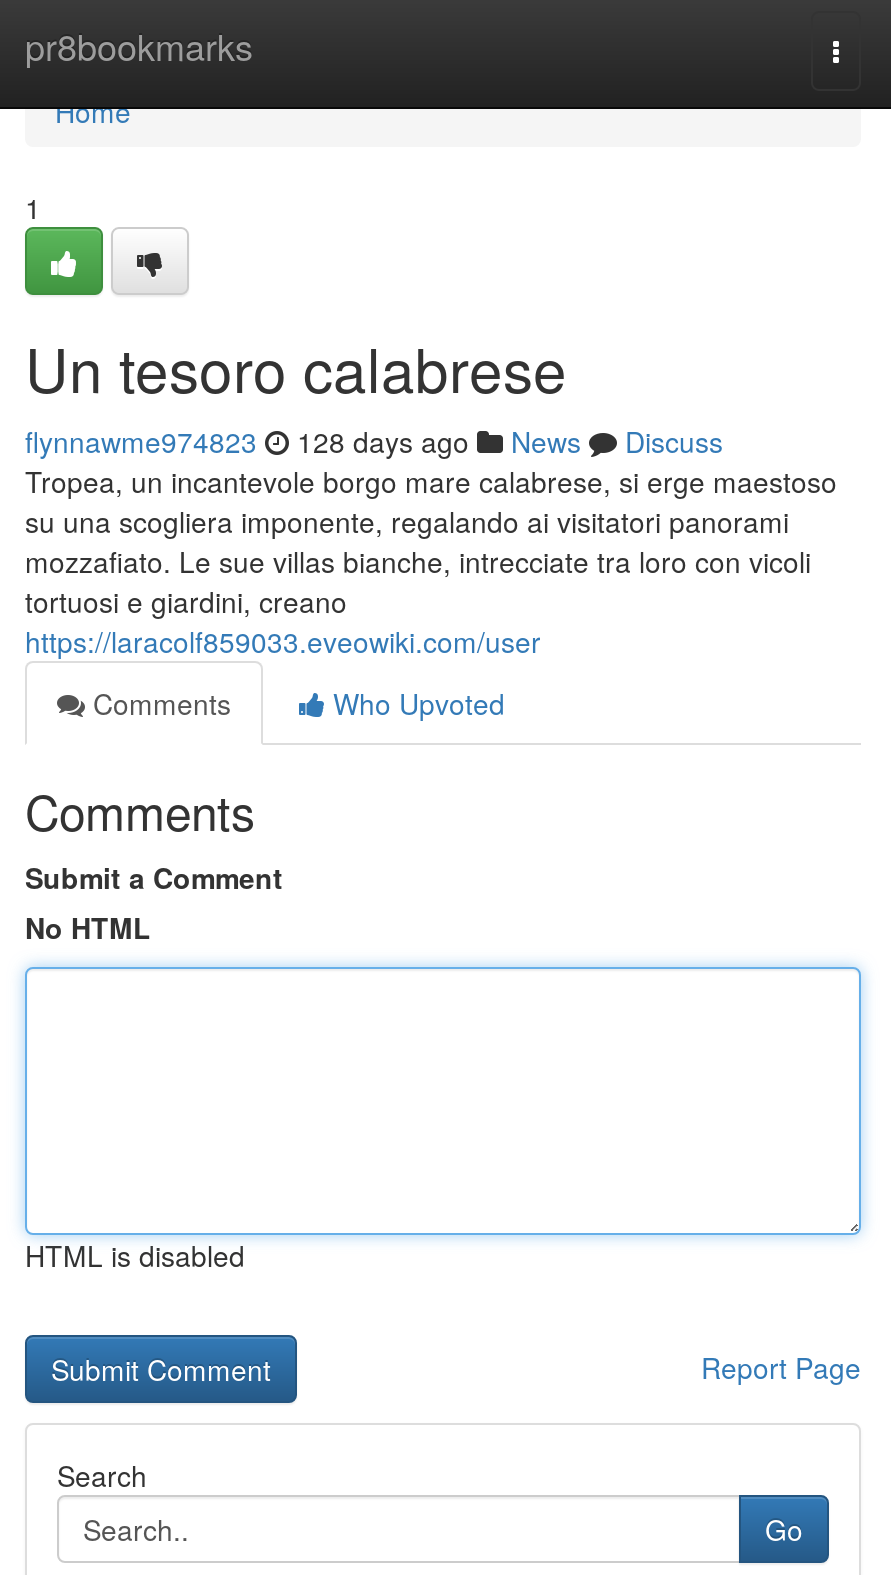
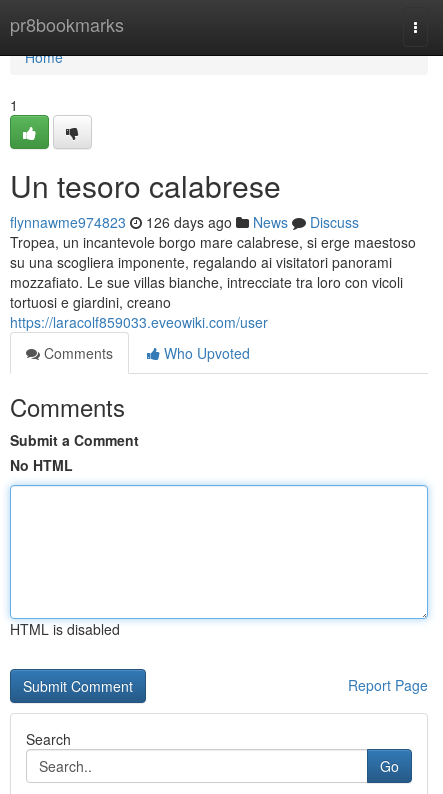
- flynnawme974823 128 days ago News Discuss
+ flynnawme974823 126 days ago News Discuss
